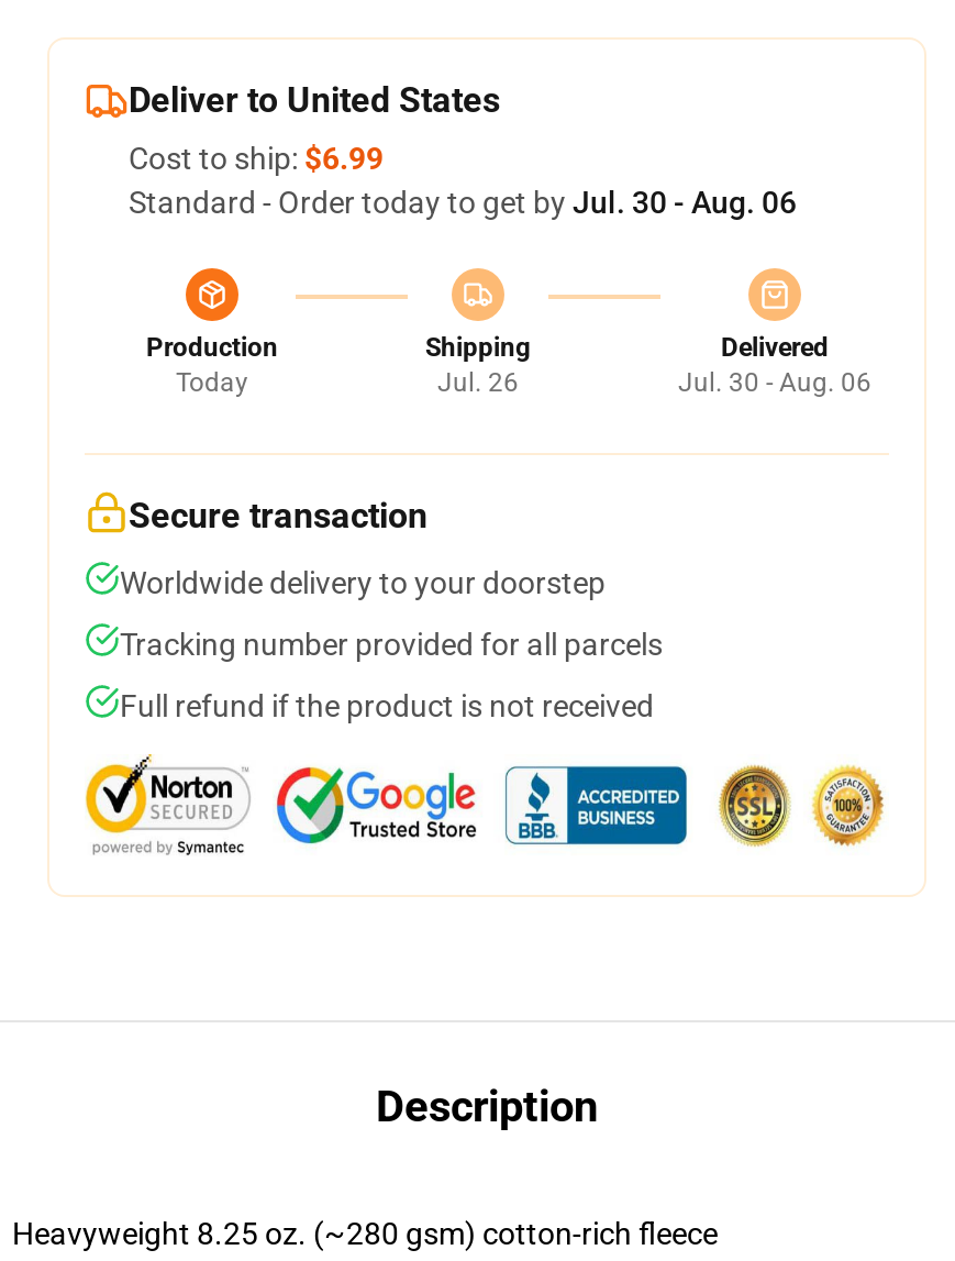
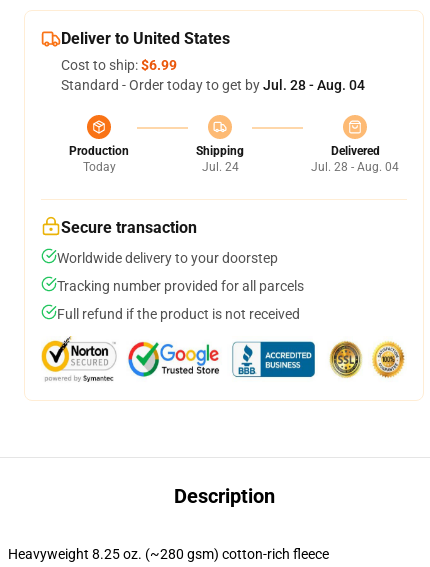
- Standard - Order today to get by Jul. 30 - Aug. 06
+ Standard - Order today to get by Jul. 28 - Aug. 04

- Jul. 26
+ Jul. 24

- Jul. 30 - Aug. 06
+ Jul. 28 - Aug. 04
